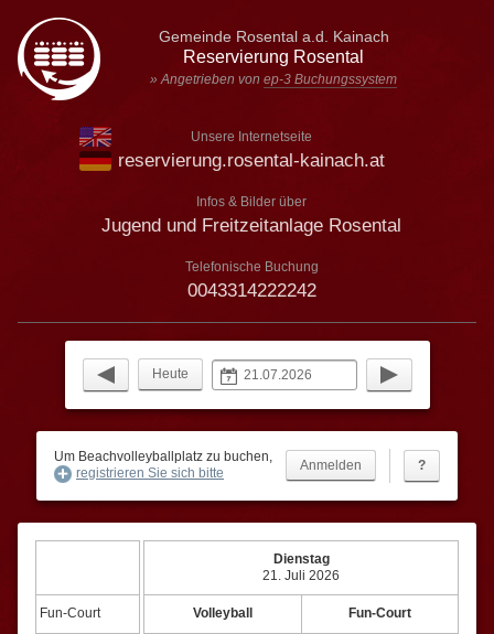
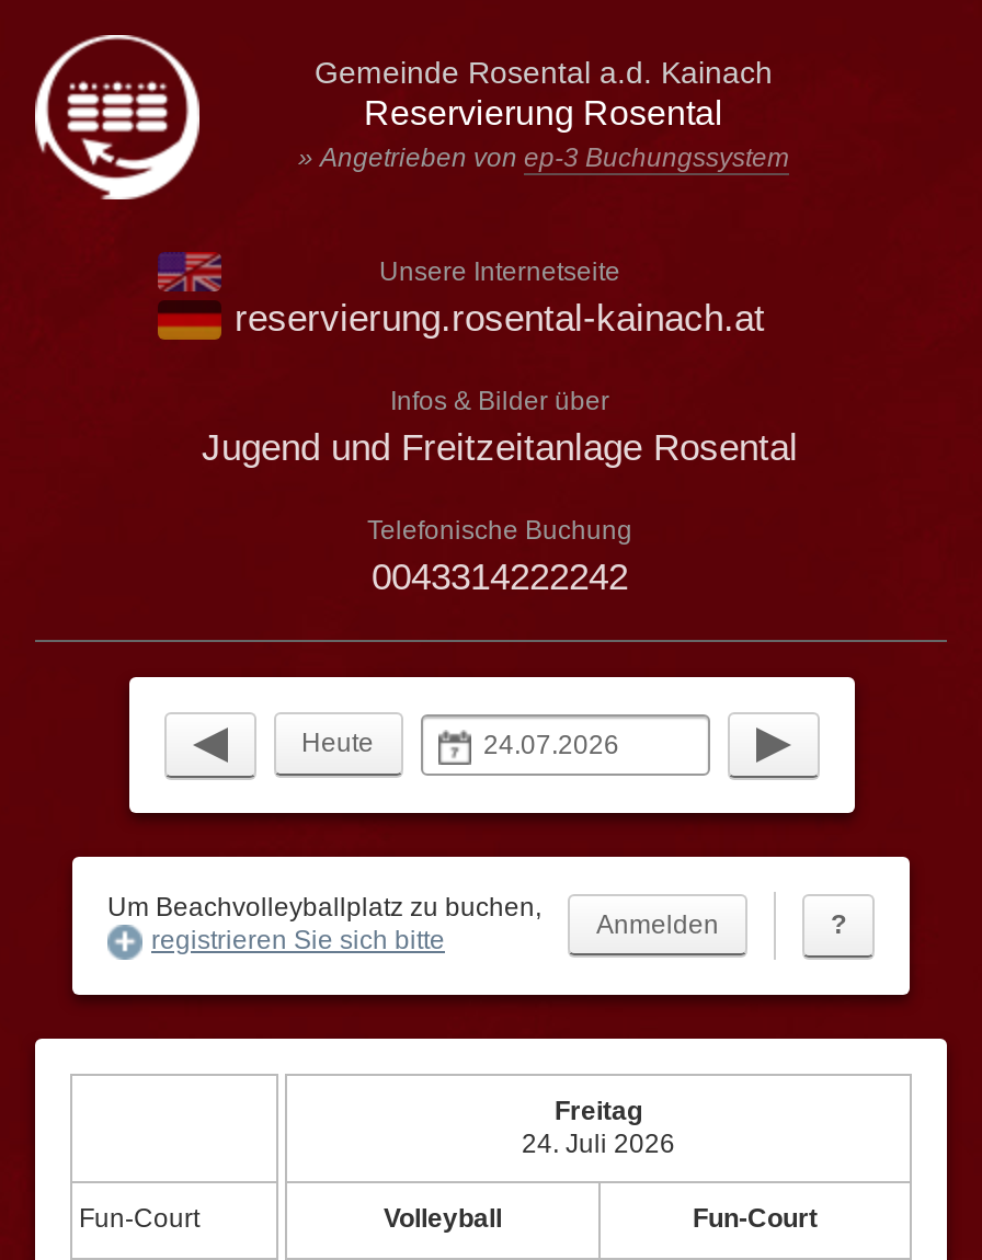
- Dienstag
- 21. Juli 2026
+ Freitag
+ 24. Juli 2026
